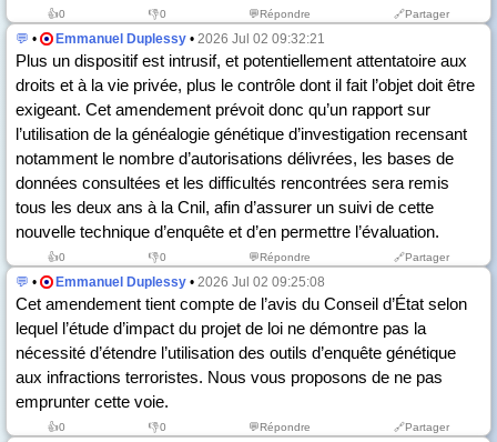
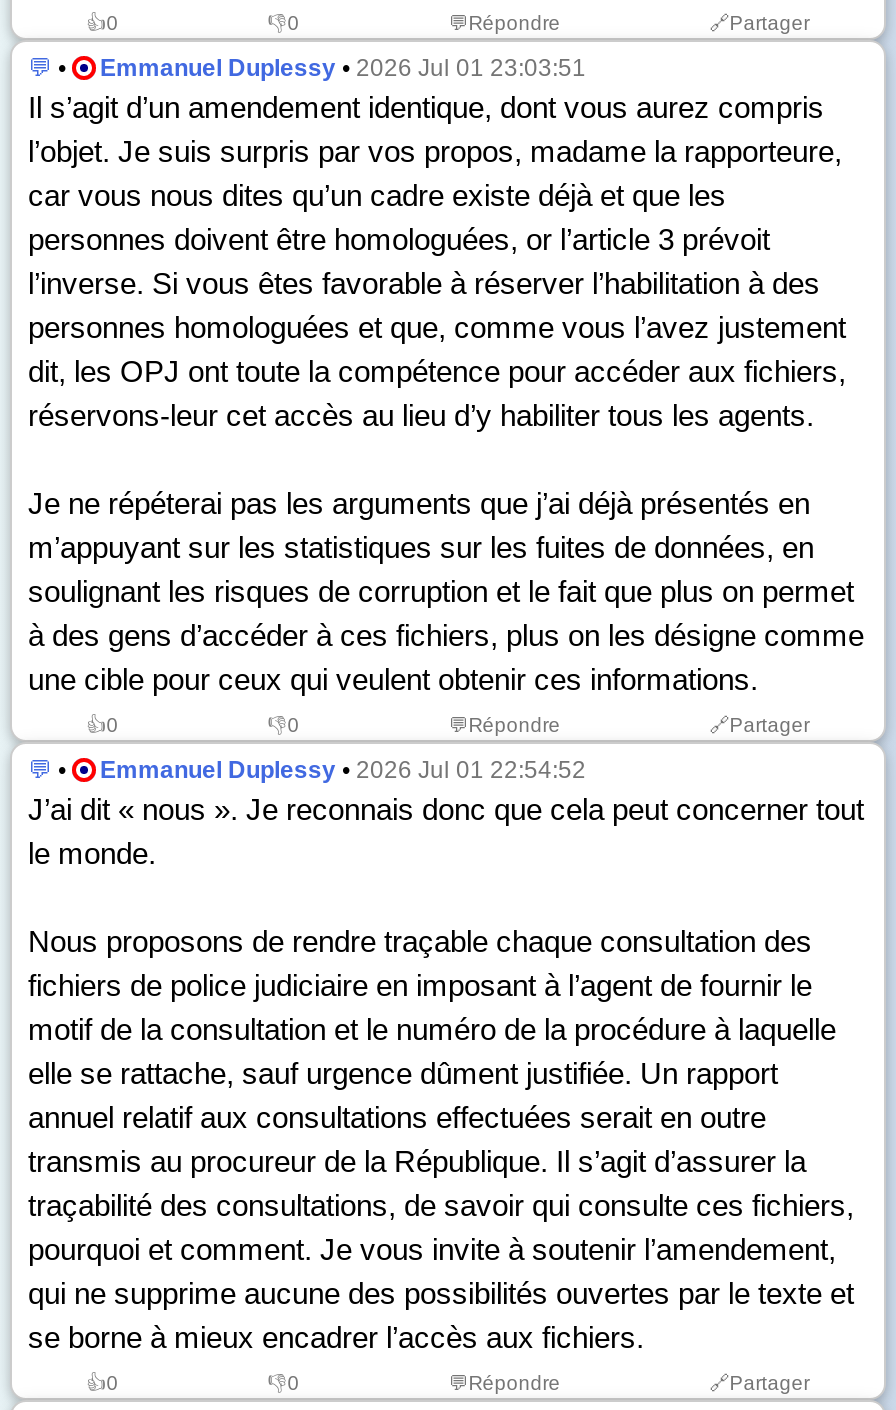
- Emmanuel Duplessy • 2026 Jul 02 09:32:21
- Plus un dispositif est intrusif, et potentiellement attentatoire aux
- droits et à la vie privée, plus le contrôle dont il fait l’objet doit être
- exigeant. Cet amendement prévoit donc qu’un rapport sur
- l’utilisation de la généalogie génétique d’investigation recensant
- notamment le nombre d’autorisations délivrées, les bases de
- données consultées et les difficultés rencontrées sera remis
- tous les deux ans à la Cnil, afin d’assurer un suivi de cette
- nouvelle technique d’enquête et d’en permettre l’évaluation.
+ Emmanuel Duplessy • 2026 Jul 01 23:03:51
+ Il s’agit d’un amendement identique, dont vous aurez compris
+ l’objet. Je suis surpris par vos propos, madame la rapporteure,
+ car vous nous dites qu’un cadre existe déjà et que les
+ personnes doivent être homologuées, or l’article 3 prévoit
+ l’inverse. Si vous êtes favorable à réserver l’habilitation à des
+ personnes homologuées et que, comme vous l’avez justement
+ dit, les OPJ ont toute la compétence pour accéder aux fichiers,
+ réservons-leur cet accès au lieu d’y habiliter tous les agents.
+ Je ne répéterai pas les arguments que j’ai déjà présentés en
+ m’appuyant sur les statistiques sur les fuites de données, en
+ soulignant les risques de corruption et le fait que plus on permet
+ à des gens d’accéder à ces fichiers, plus on les désigne comme
+ une cible pour ceux qui veulent obtenir ces informations.

- Emmanuel Duplessy • 2026 Jul 02 09:25:08
- Cet amendement tient compte de l’avis du Conseil d’État selon
- lequel l’étude d’impact du projet de loi ne démontre pas la
- nécessité d’étendre l’utilisation des outils d’enquête génétique
- aux infractions terroristes. Nous vous proposons de ne pas
- emprunter cette voie.
+ Emmanuel Duplessy • 2026 Jul 01 22:54:52
+ J’ai dit « nous ». Je reconnais donc que cela peut concerner tout
+ le monde.
+ Nous proposons de rendre traçable chaque consultation des
+ fichiers de police judiciaire en imposant à l’agent de fournir le
+ motif de la consultation et le numéro de la procédure à laquelle
+ elle se rattache, sauf urgence dûment justifiée. Un rapport
+ annuel relatif aux consultations effectuées serait en outre
+ transmis au procureur de la République. Il s’agit d’assurer la
+ traçabilité des consultations, de savoir qui consulte ces fichiers,
+ pourquoi et comment. Je vous invite à soutenir l’amendement,
+ qui ne supprime aucune des possibilités ouvertes par le texte et
+ se borne à mieux encadrer l’accès aux fichiers.
